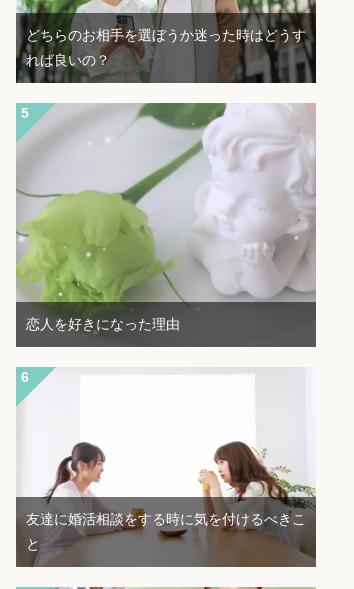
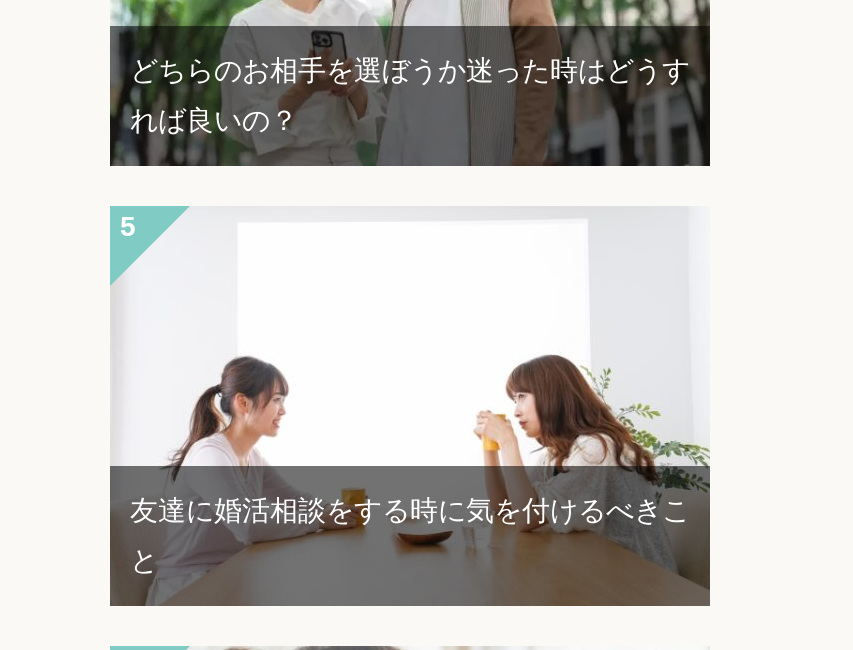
- [image]
- 恋人を好きになった理由
